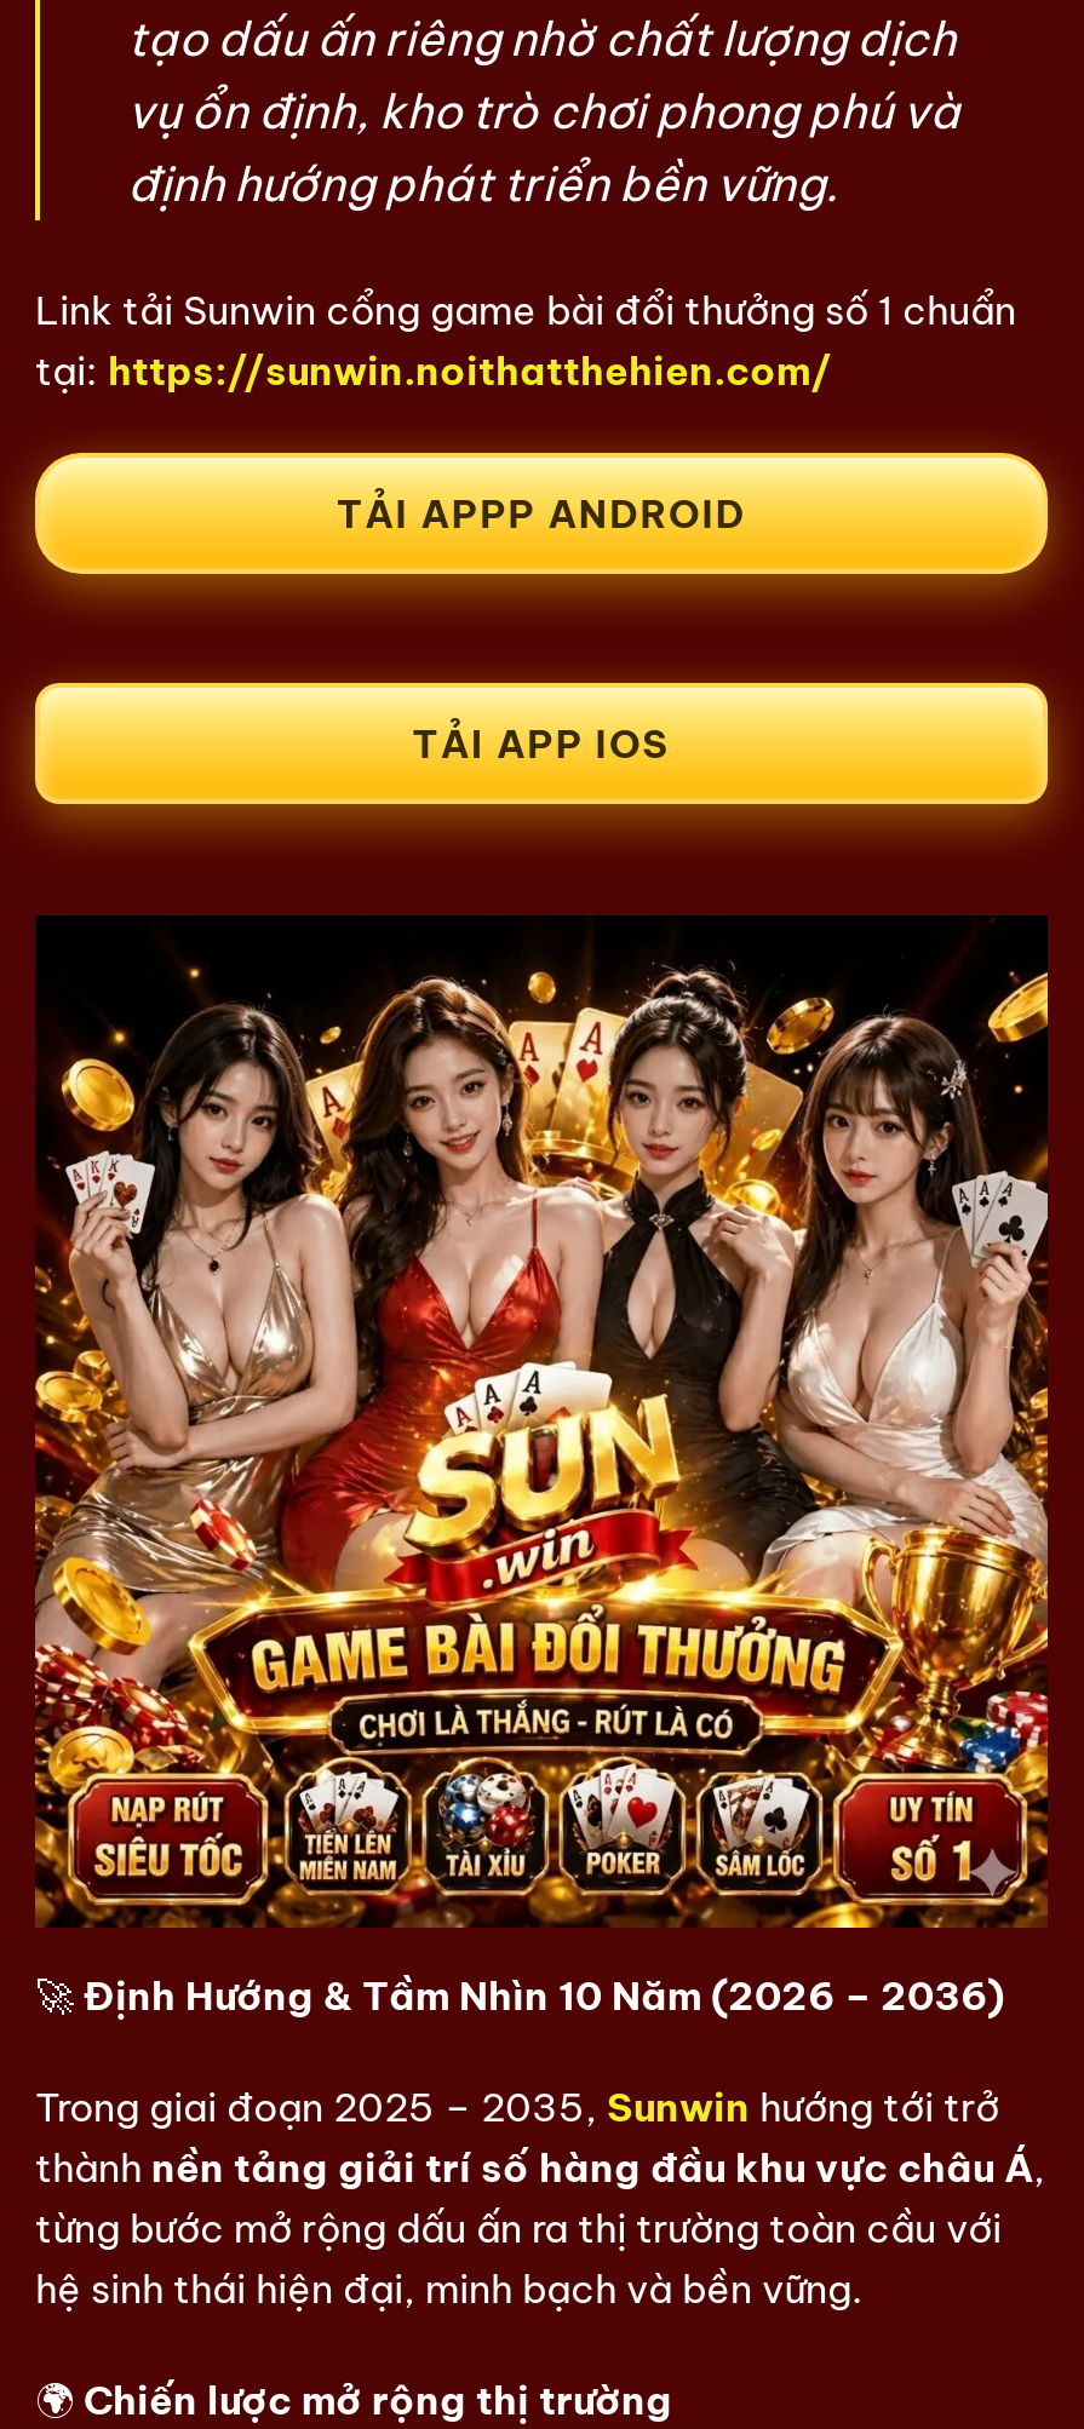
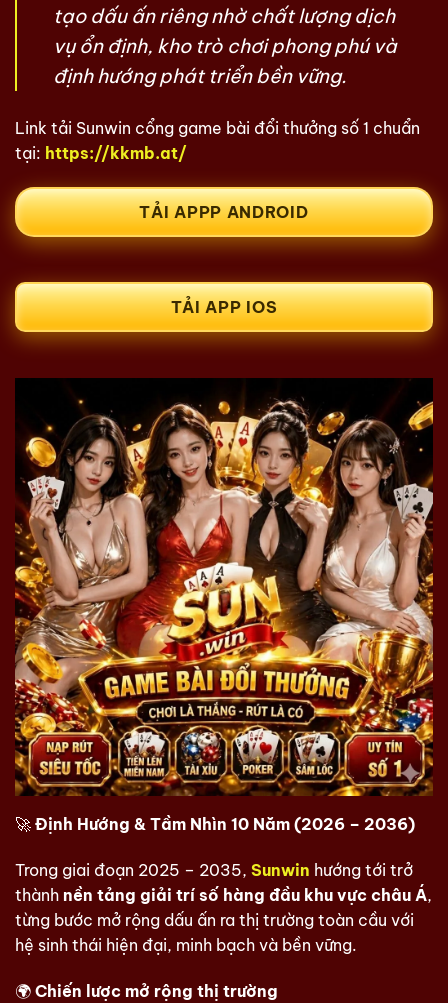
- tại: https://sunwin.noithatthehien.com/
+ tại: https://kkmb.at/
